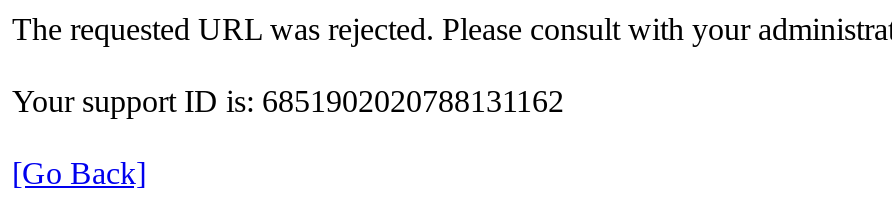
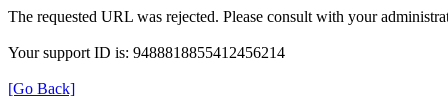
- Your support ID is: 6851902020788131162
+ Your support ID is: 9488818855412456214
